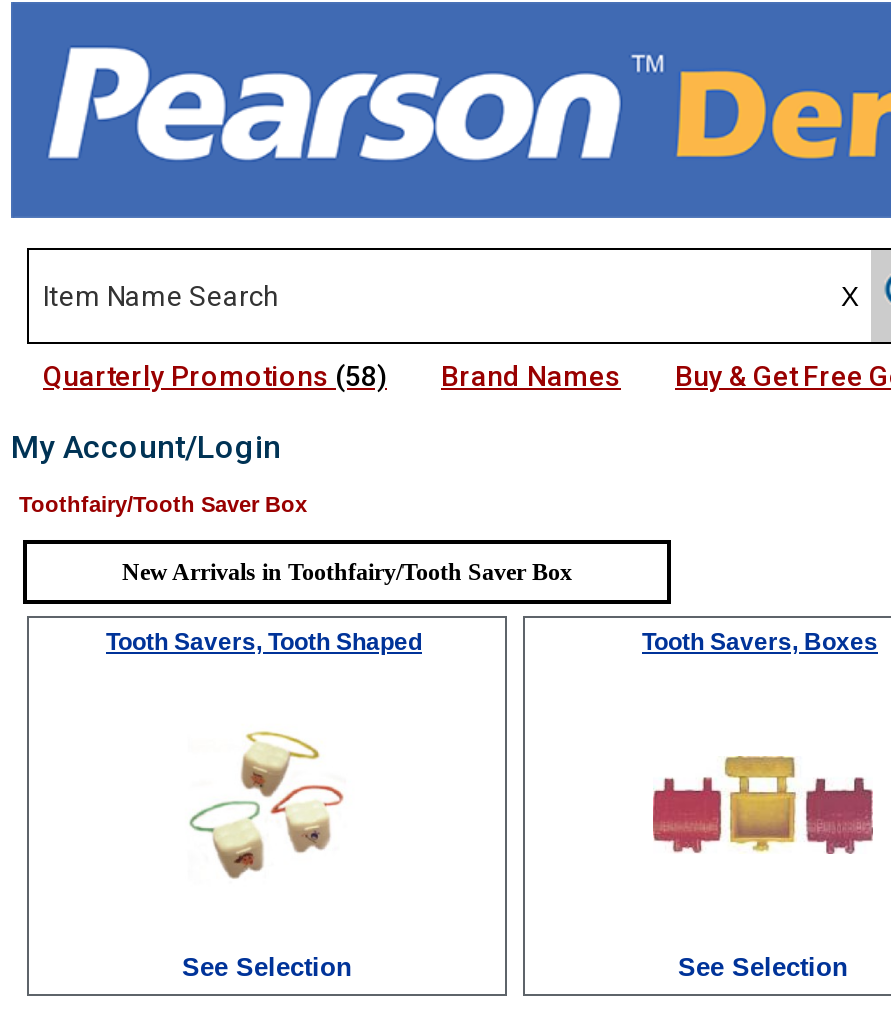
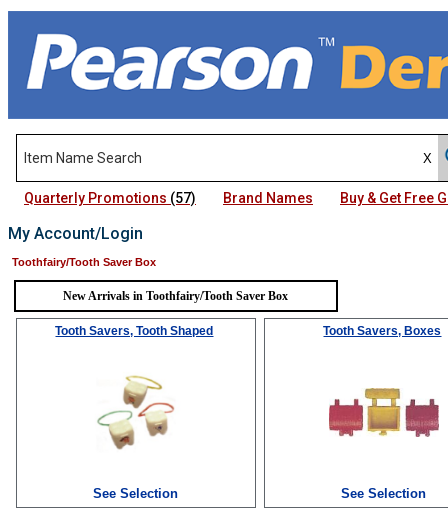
- Quarterly Promotions (58)
+ Quarterly Promotions (57)
